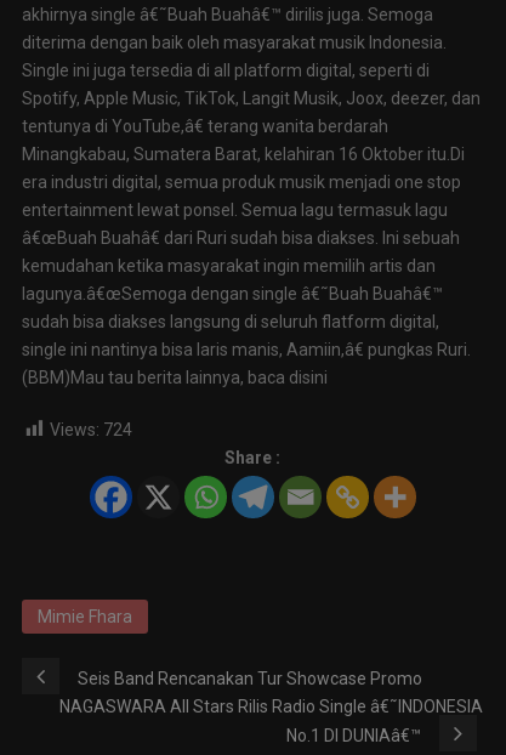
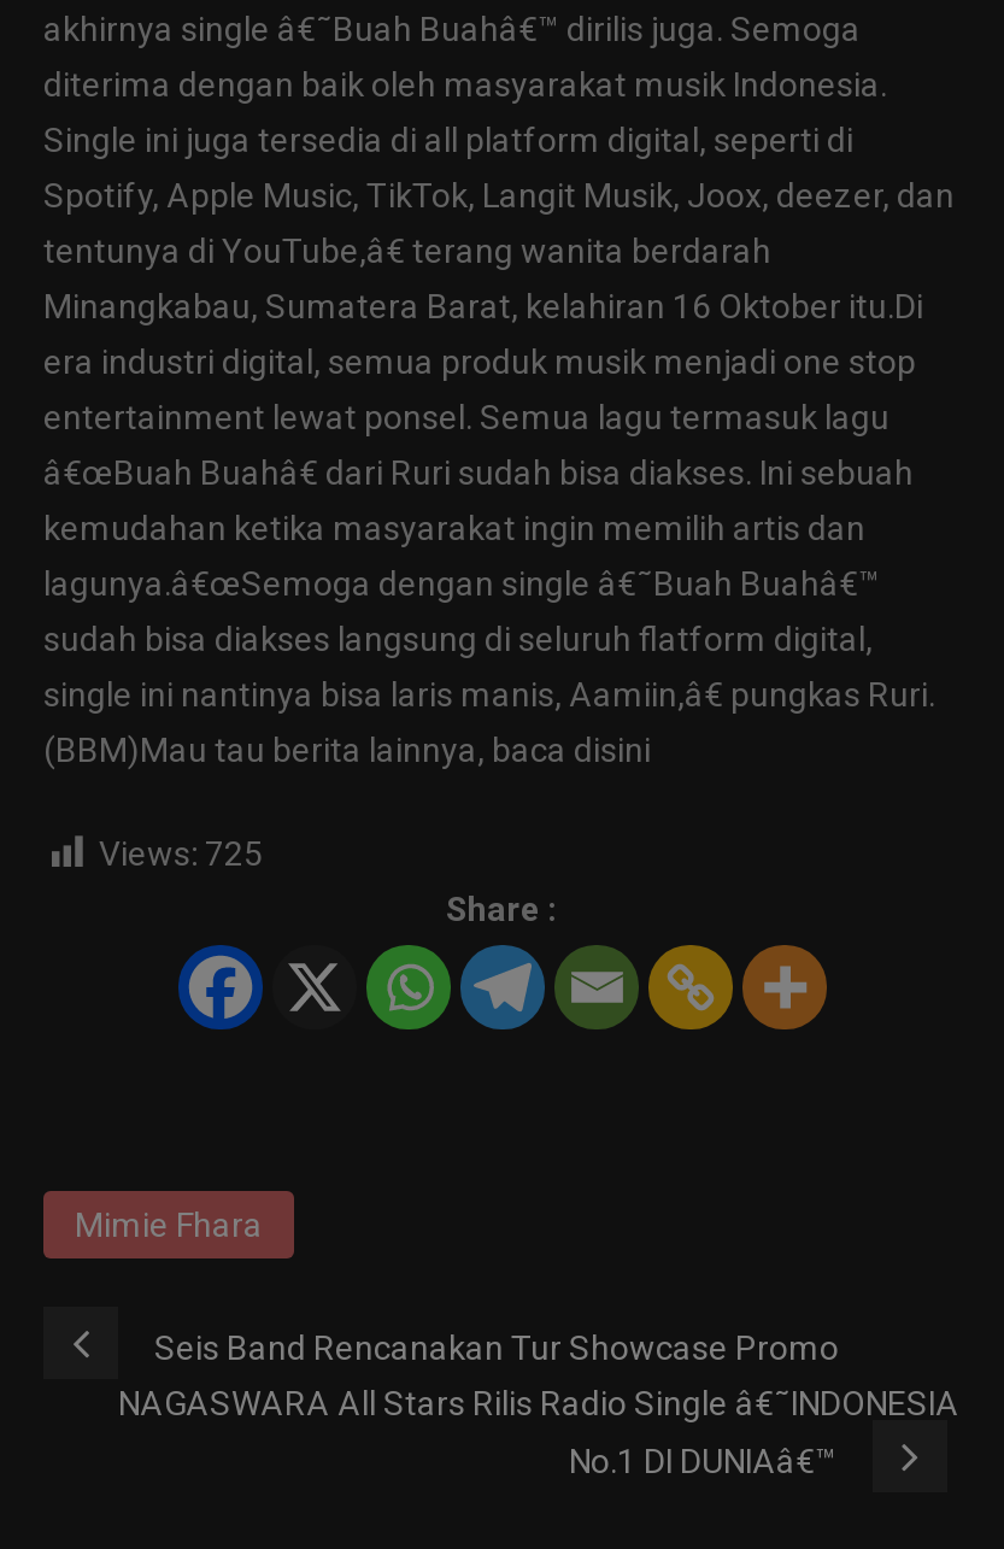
- Views: 724
+ Views: 725
